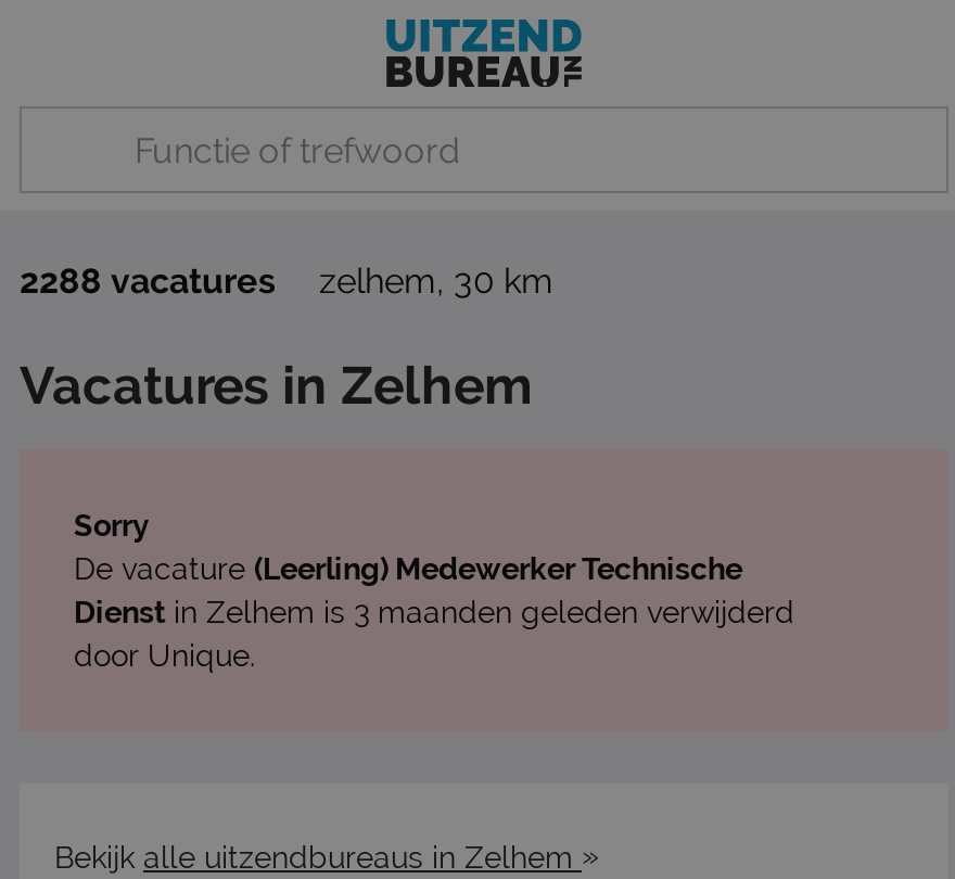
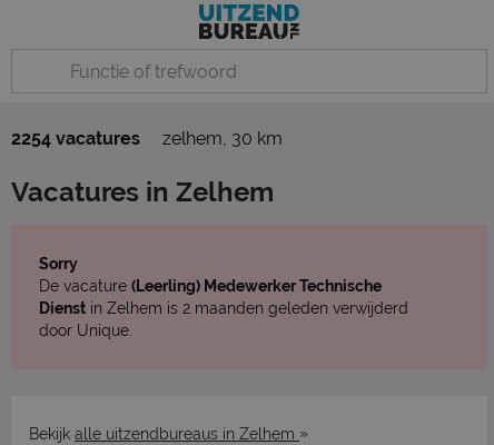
- 2288 vacatures zelhem, 30 km
+ 2254 vacatures zelhem, 30 km

- Dienst in Zelhem is 3 maanden geleden verwijderd
+ Dienst in Zelhem is 2 maanden geleden verwijderd
